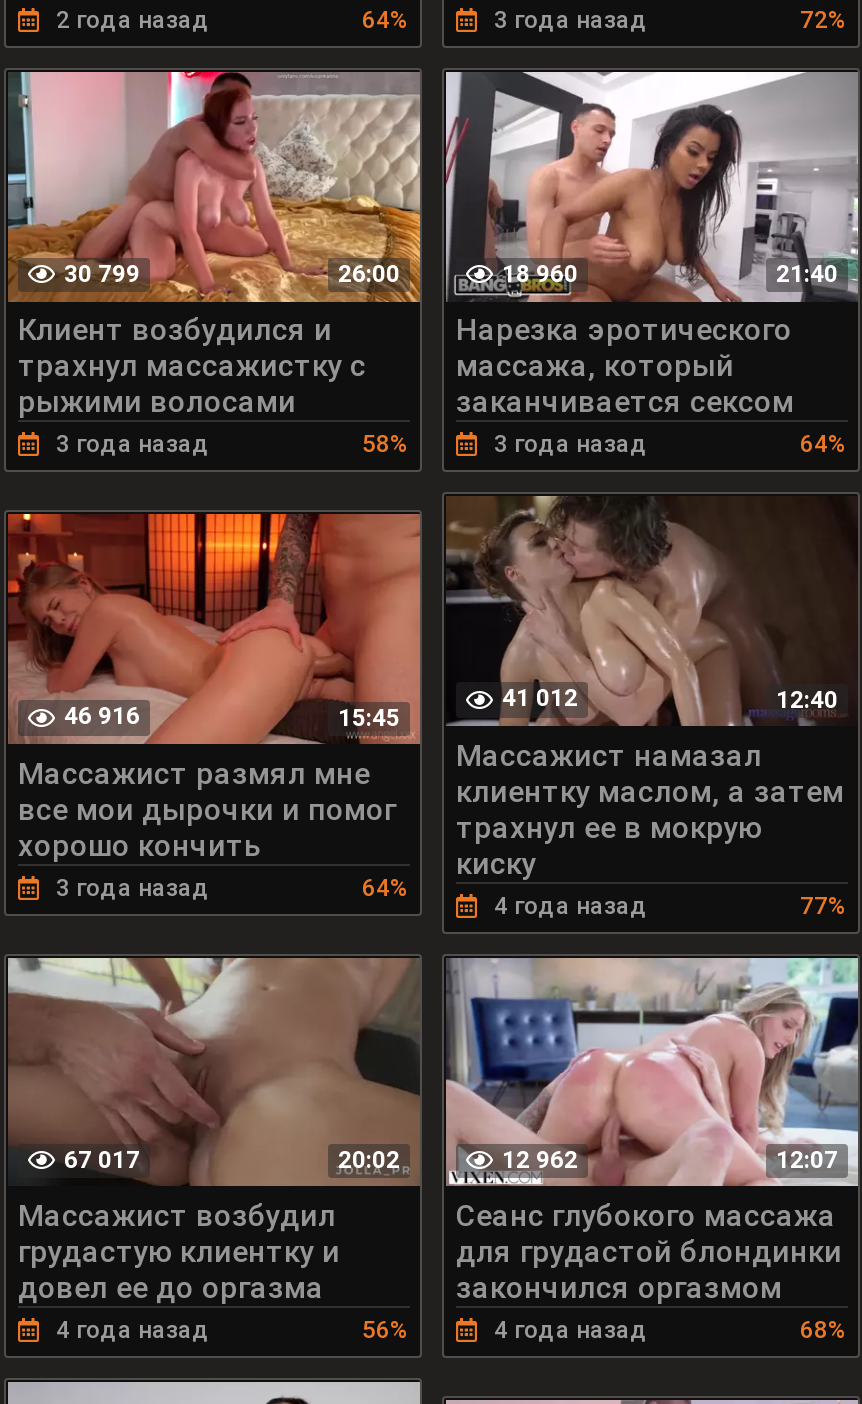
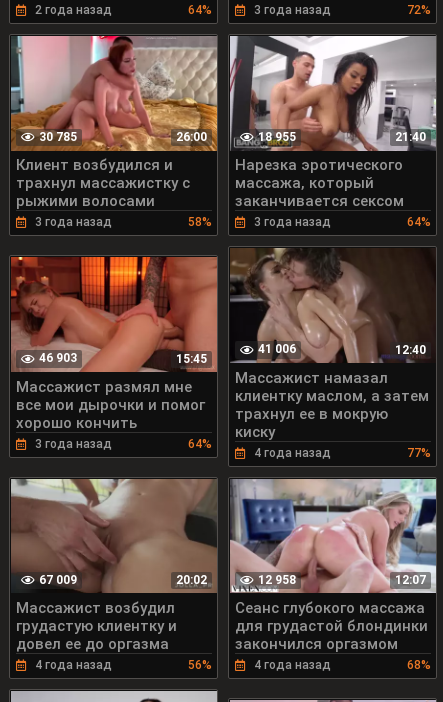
- 30 799
+ 30 785

- 18 960
+ 18 955

- 41 012
+ 41 006

- 46 916
+ 46 903

- 67 017
+ 67 009

- 12 962
+ 12 958
